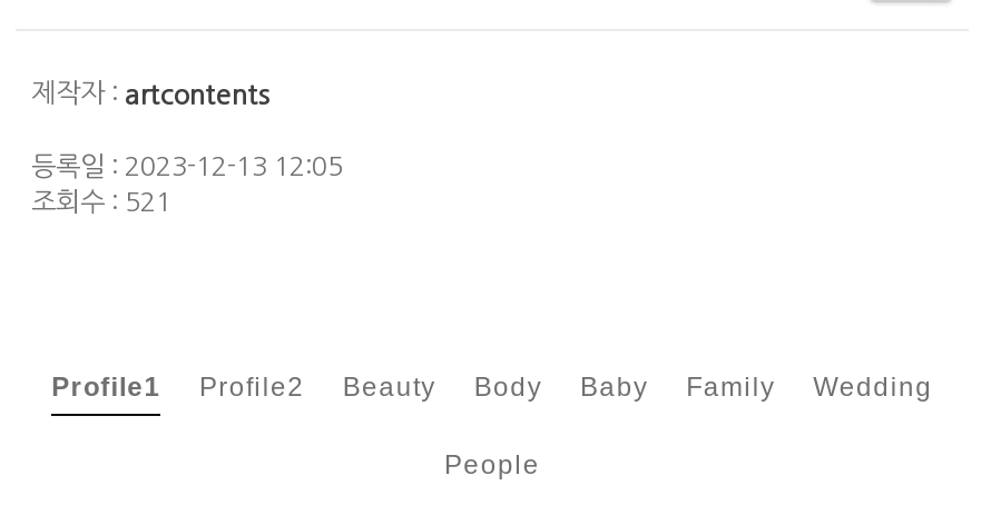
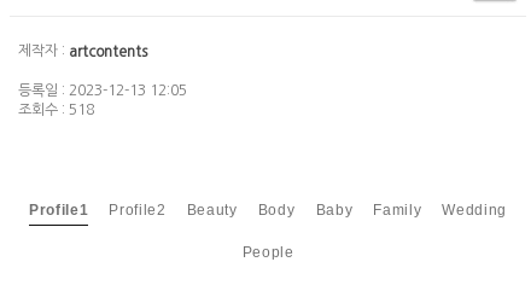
- 조회수 : 521
+ 조회수 : 518
